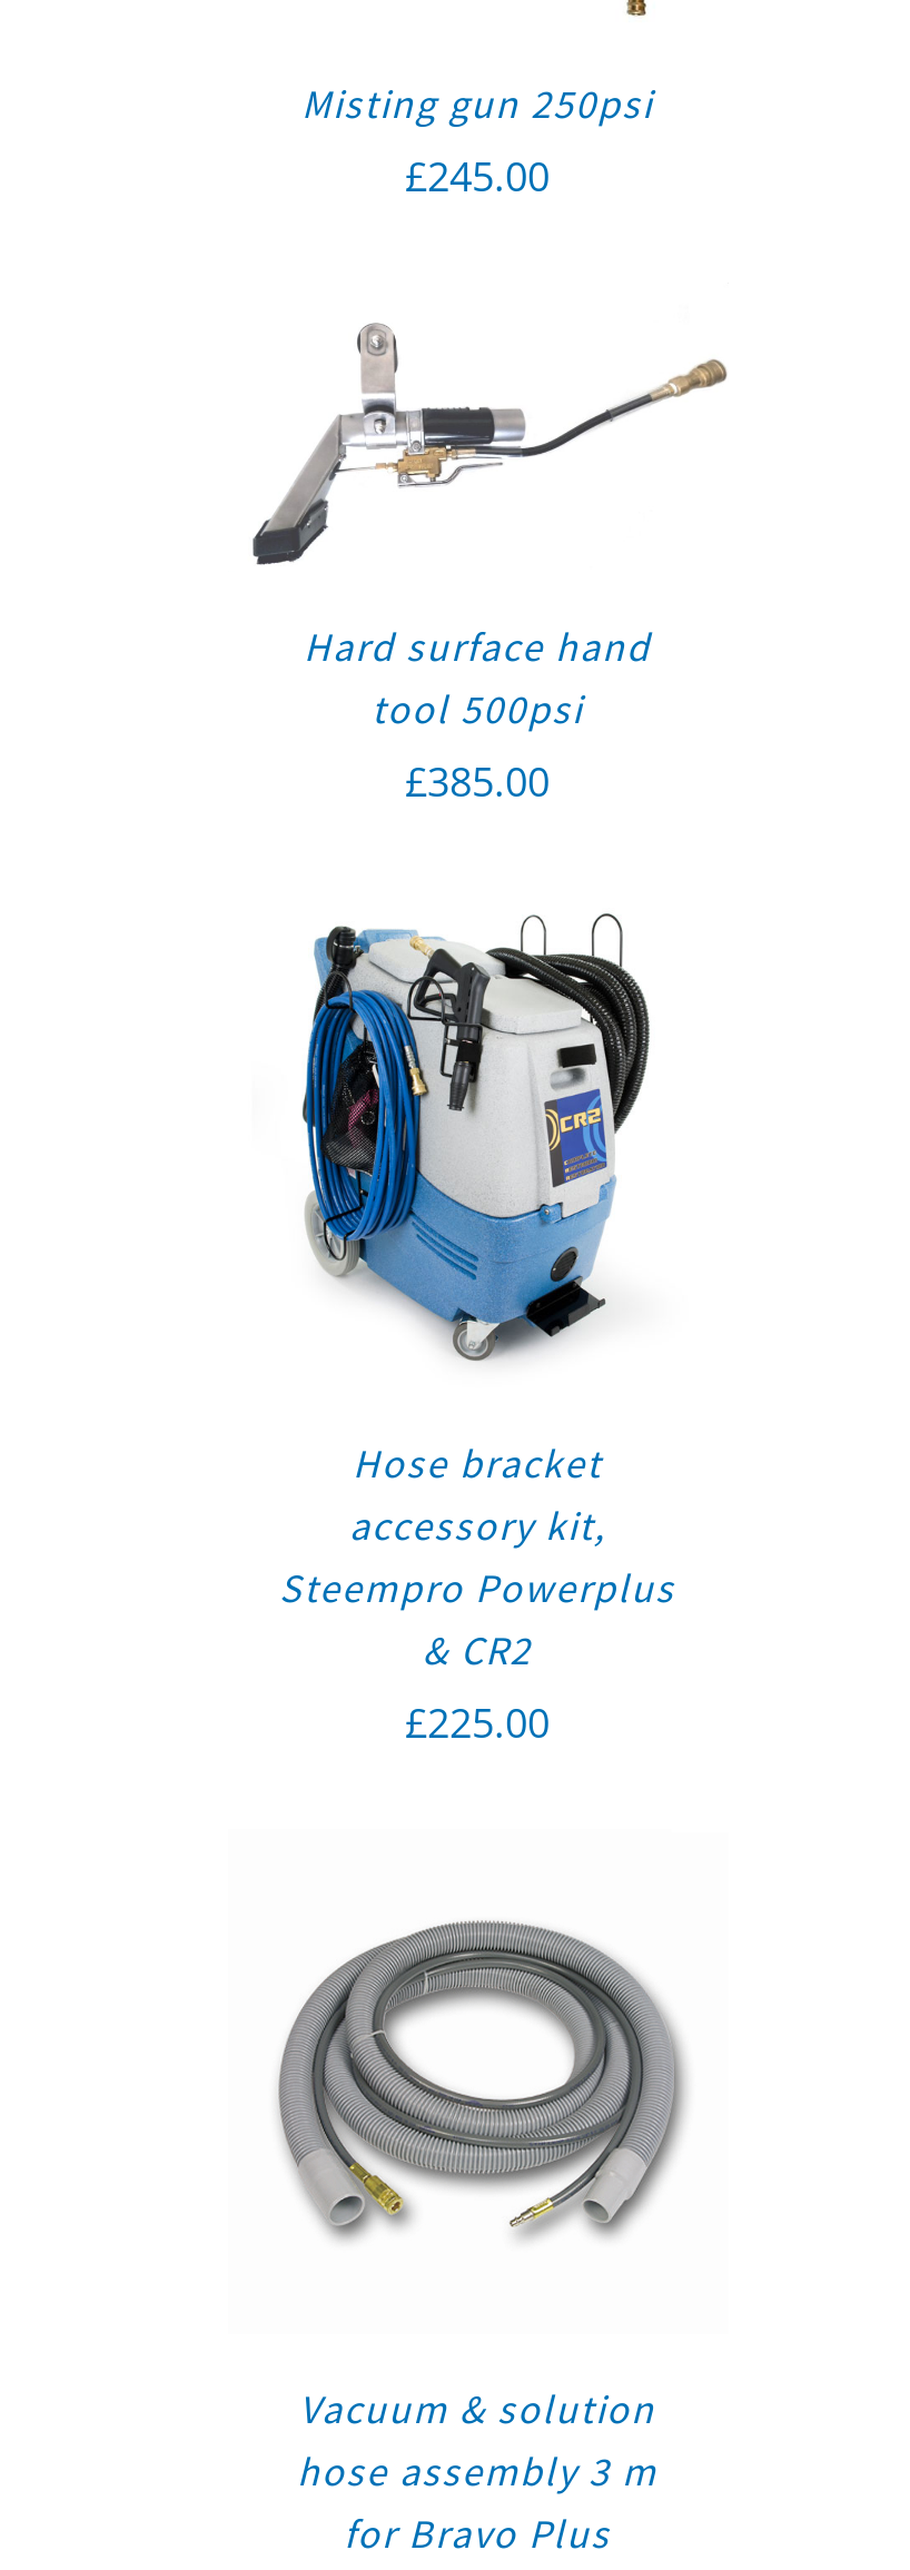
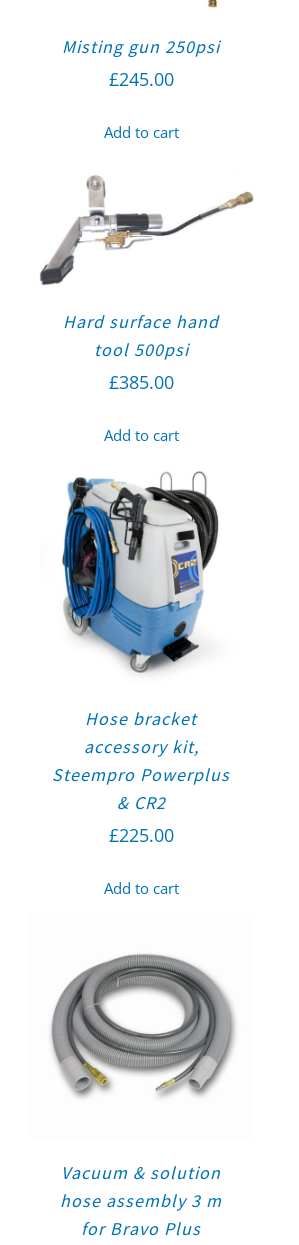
+ Add to cart

+ Add to cart

+ Add to cart
